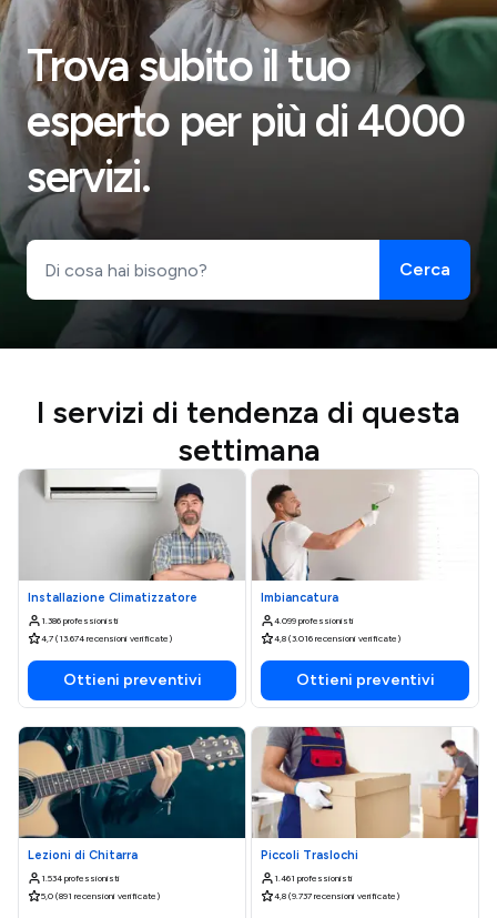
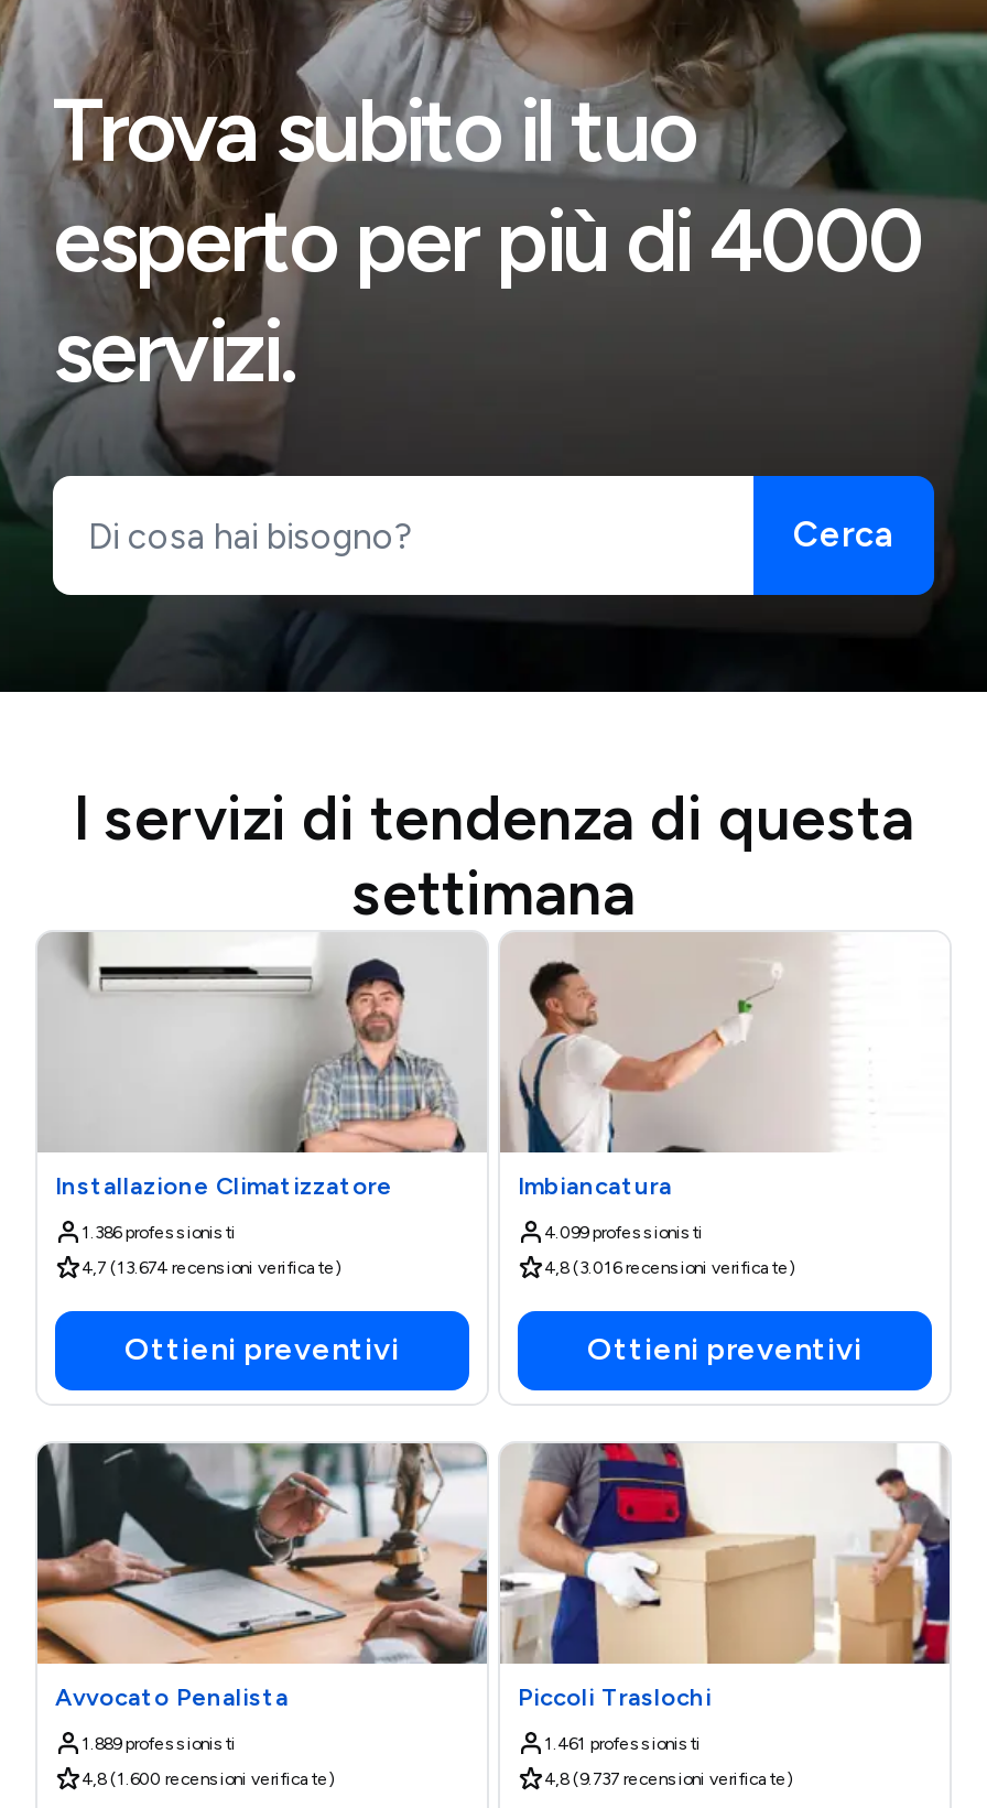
- [image]
- Lezioni di Chitarra
+ [image]
+ Avvocato Penalista

- 1.534 professionisti
+ 1.889 professionisti

- 5,0 (891 recensioni verificate)
+ 4,8 (1.600 recensioni verificate)
